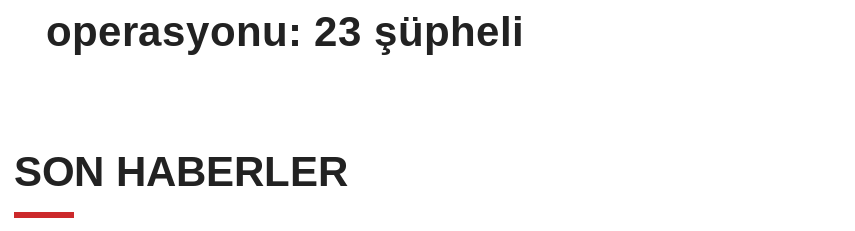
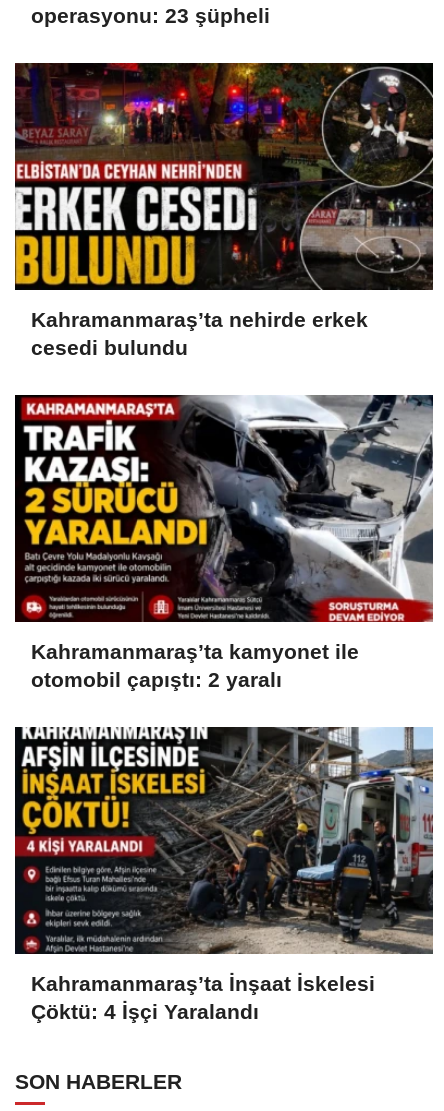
+ [image]
+ Kahramanmaraş’ta nehirde erkek
+ cesedi bulundu

+ [image]
+ Kahramanmaraş’ta kamyonet ile
+ otomobil çapıştı: 2 yaralı

+ [image]
+ Kahramanmaraş’ta İnşaat İskelesi
+ Çöktü: 4 İşçi Yaralandı
